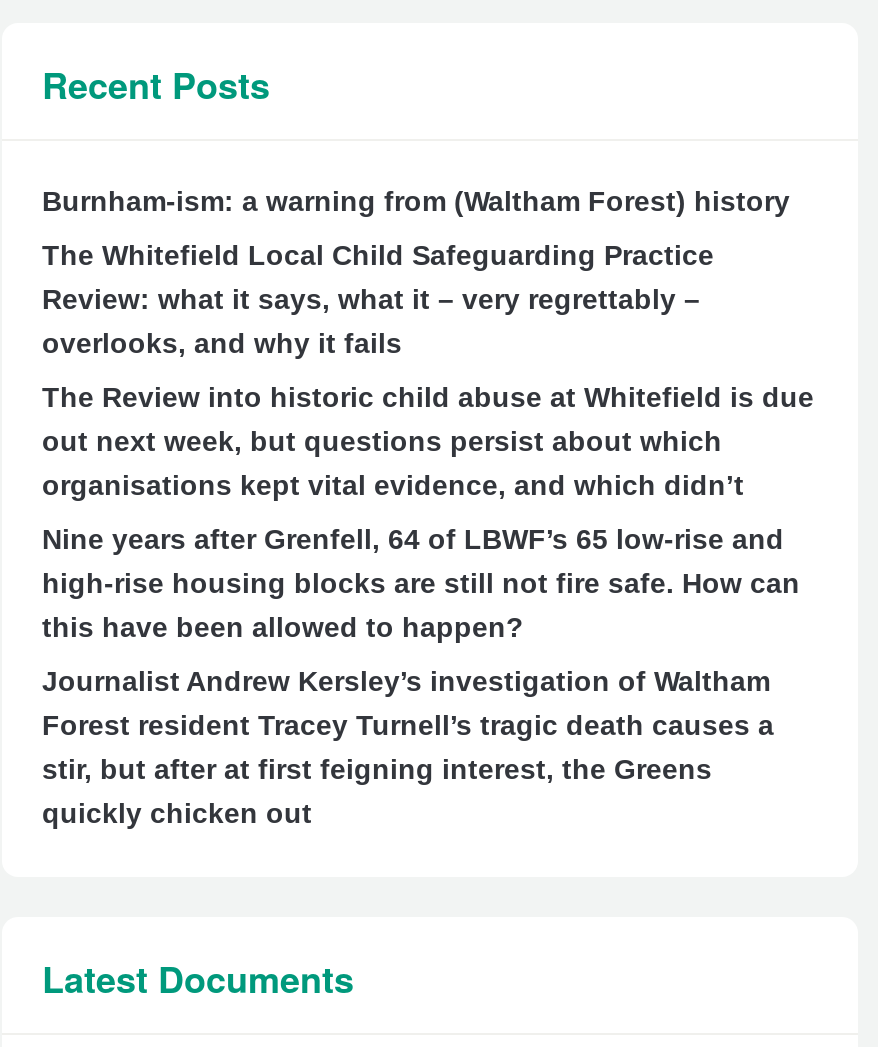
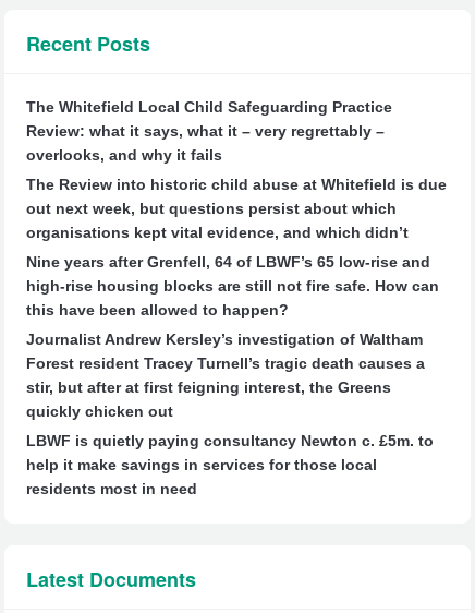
- Burnham-ism: a warning from (Waltham Forest) history

moved up: The Whitefield Local Child Safeguarding Practice | Review: what it says, what it – very regrettably – | overlooks, and why it fails | ... | stir, but after at first feigning interest, the Greens | quickly chicken out

+ LBWF is quietly paying consultancy Newton c. £5m. to
+ help it make savings in services for those local
+ residents most in need
